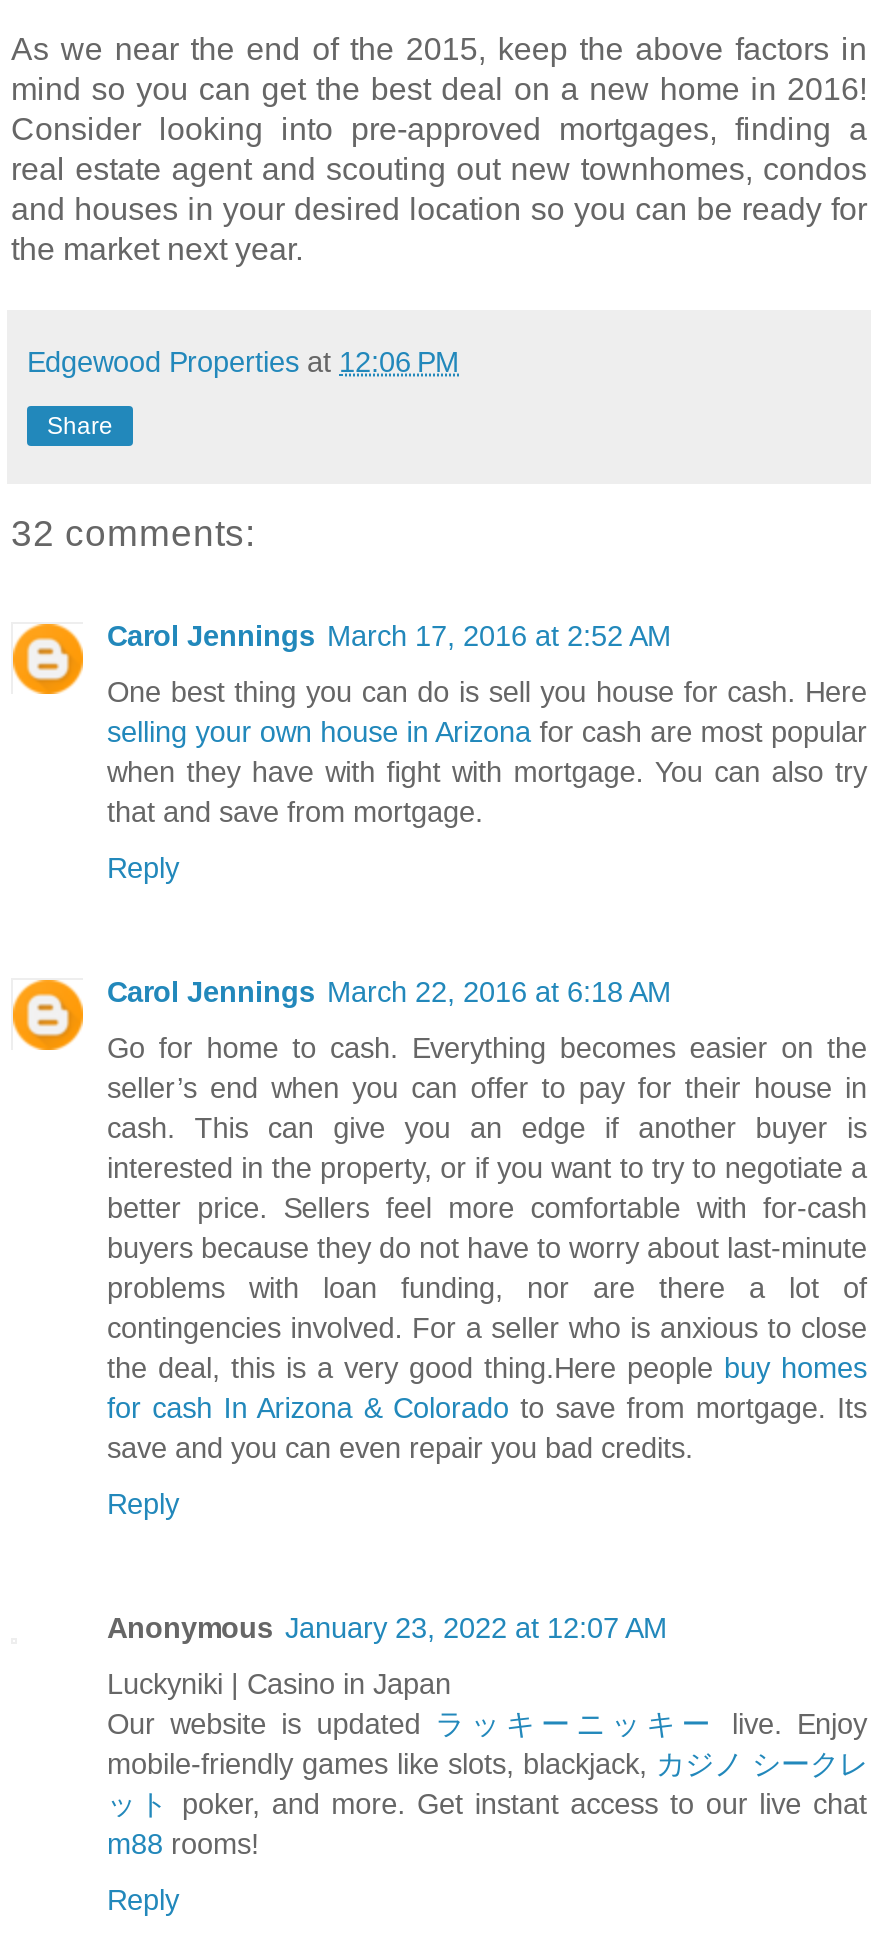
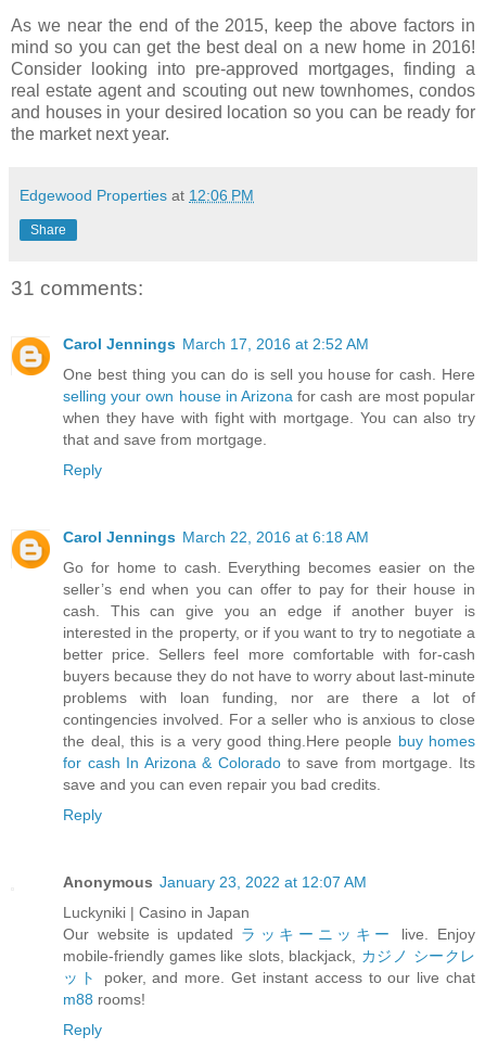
- 32 comments:
+ 31 comments:
